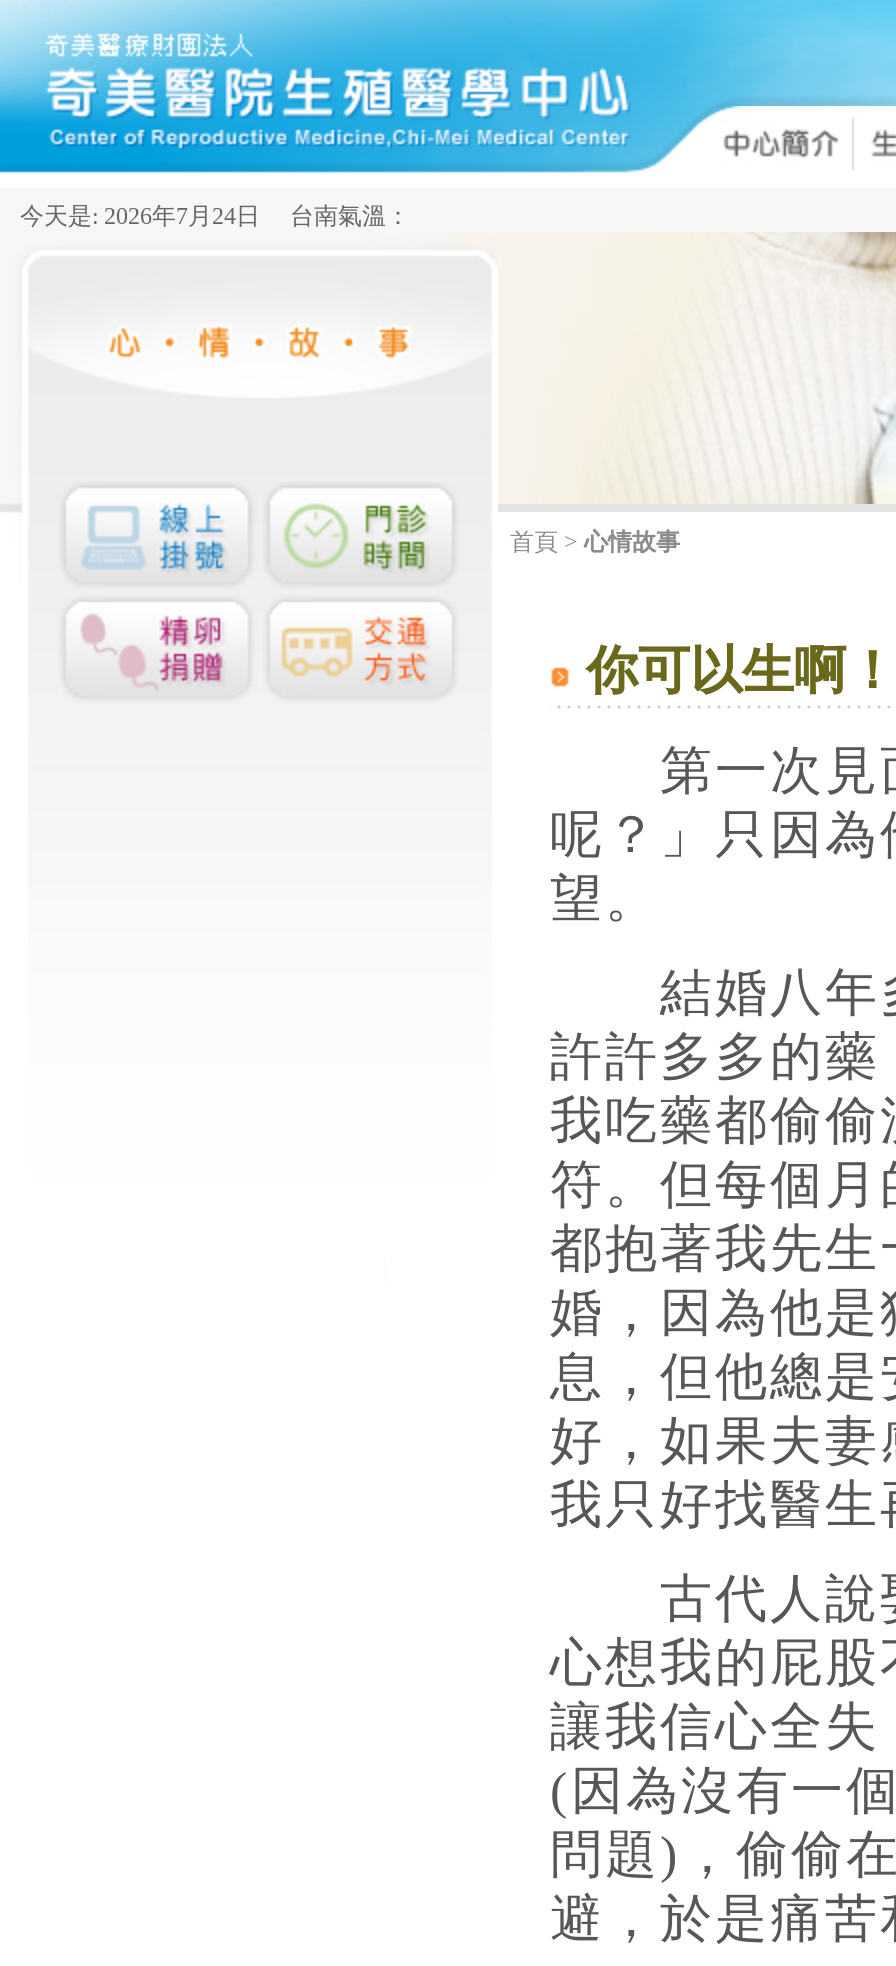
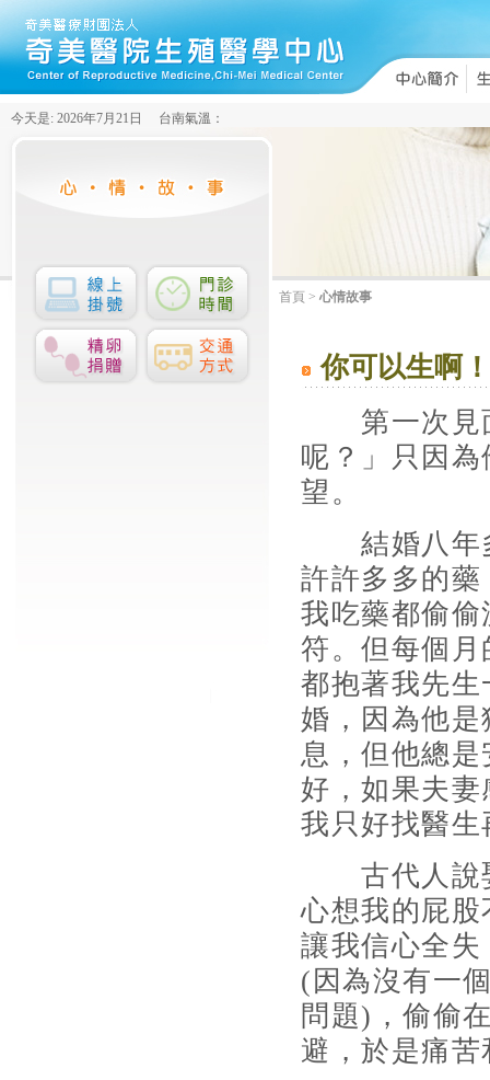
- 今天是: 2026年7月24日 台南氣溫：
+ 今天是: 2026年7月21日 台南氣溫：
